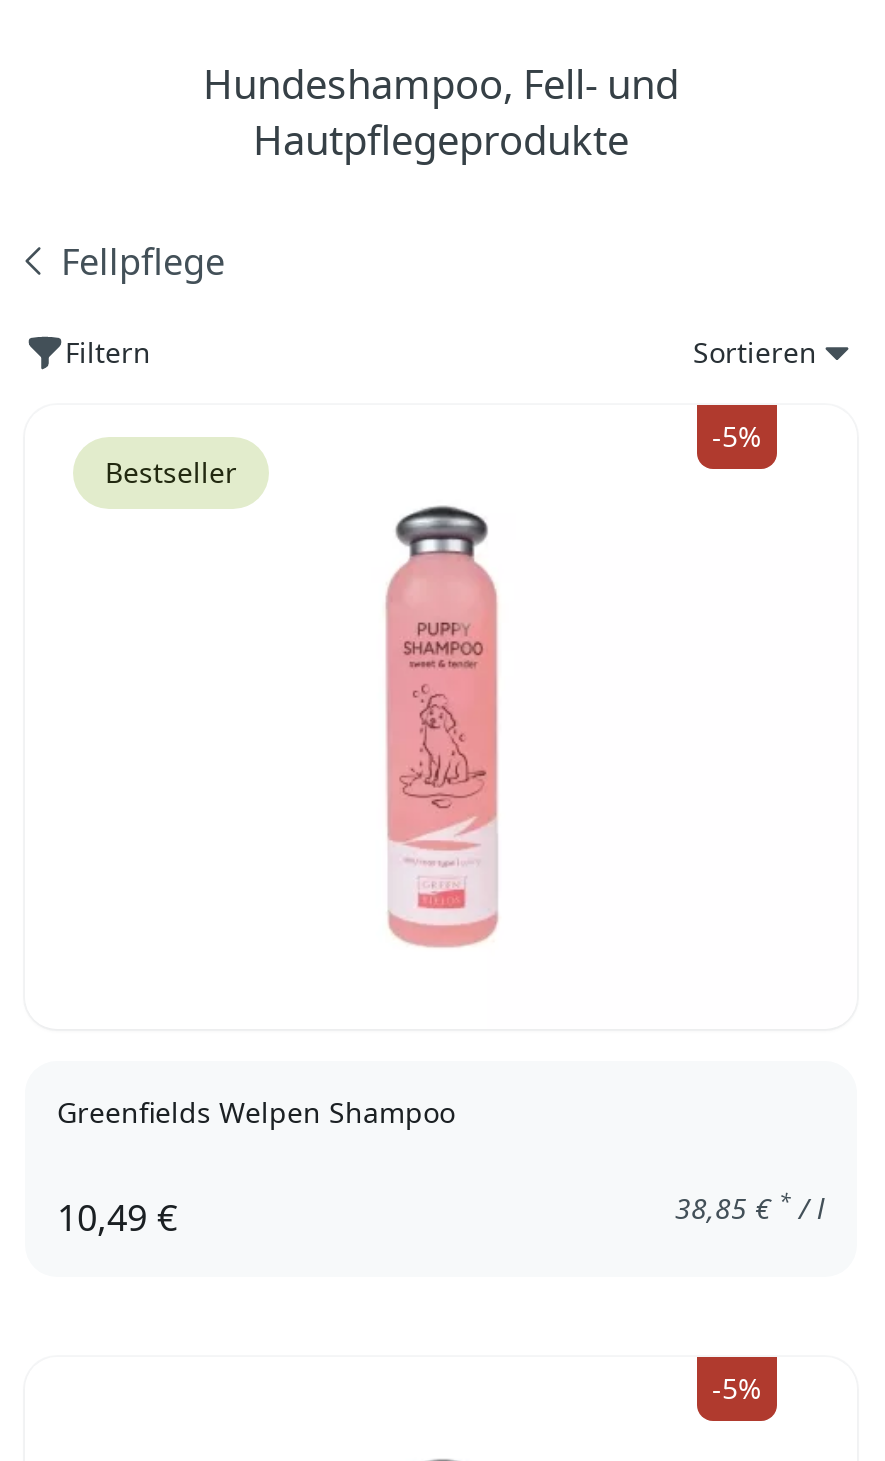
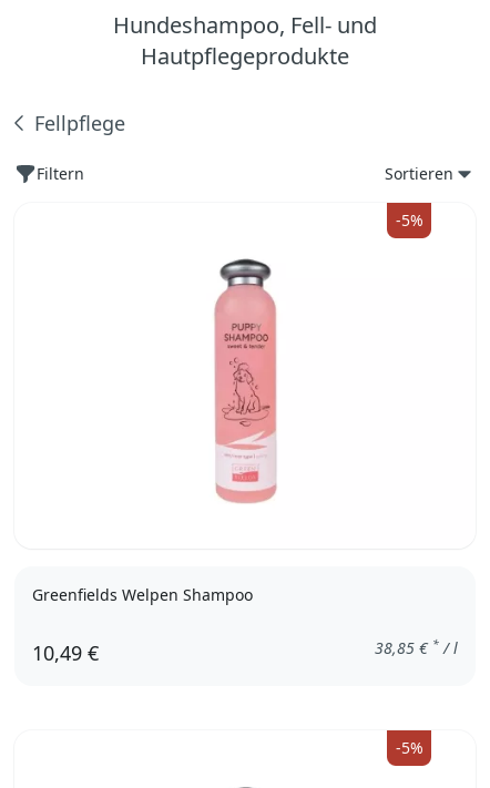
- Bestseller
